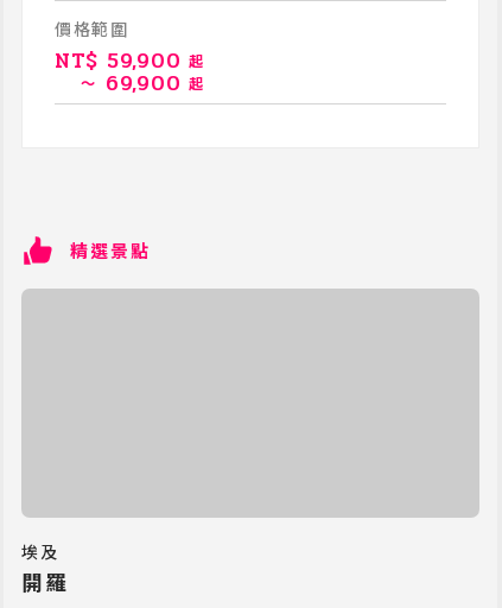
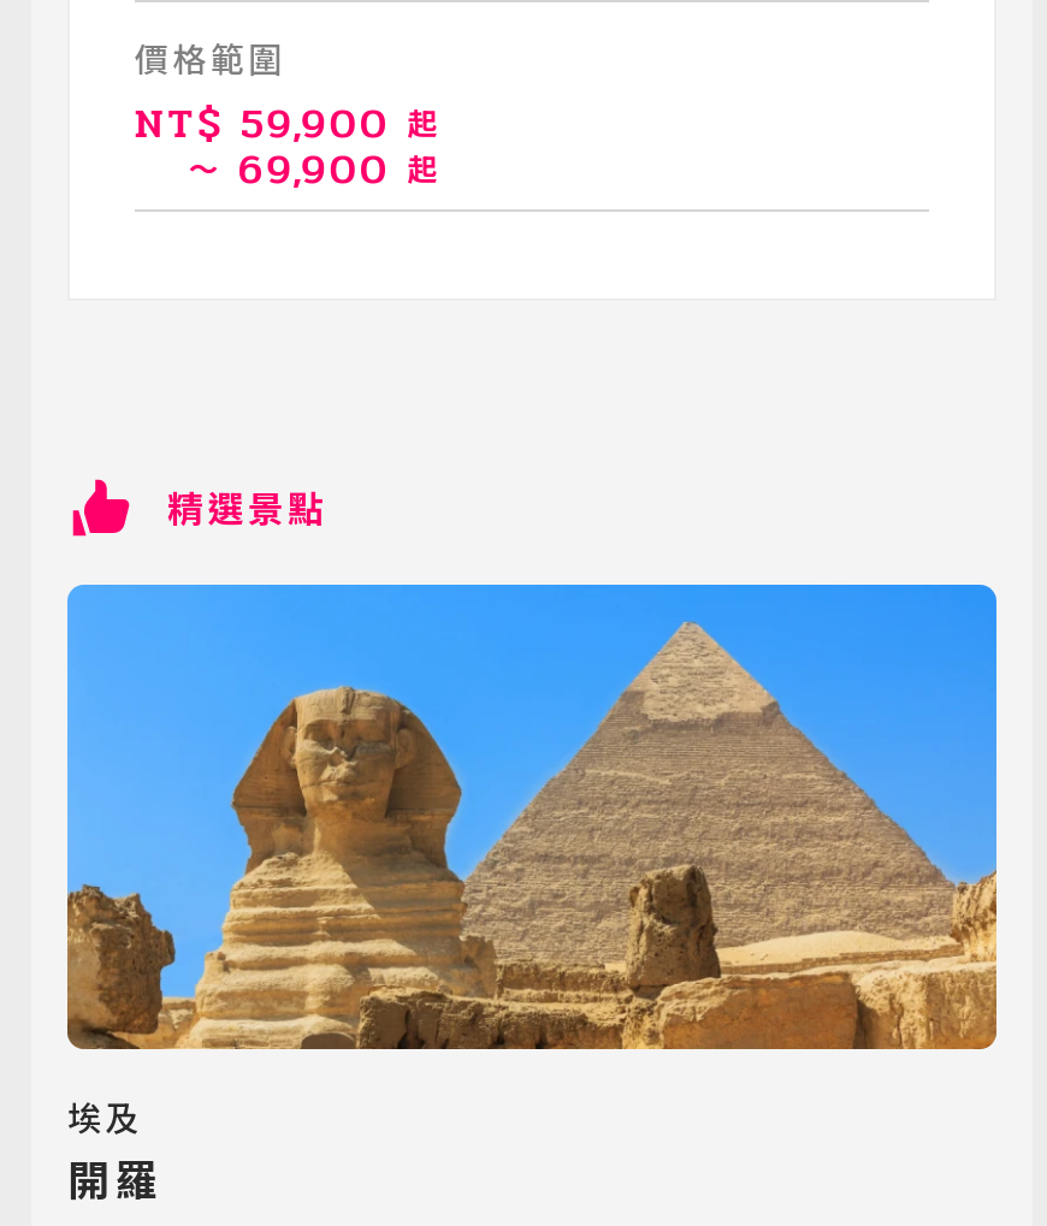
+ [image]
